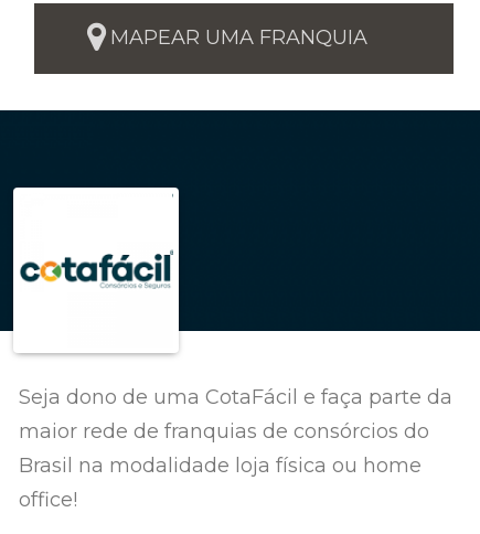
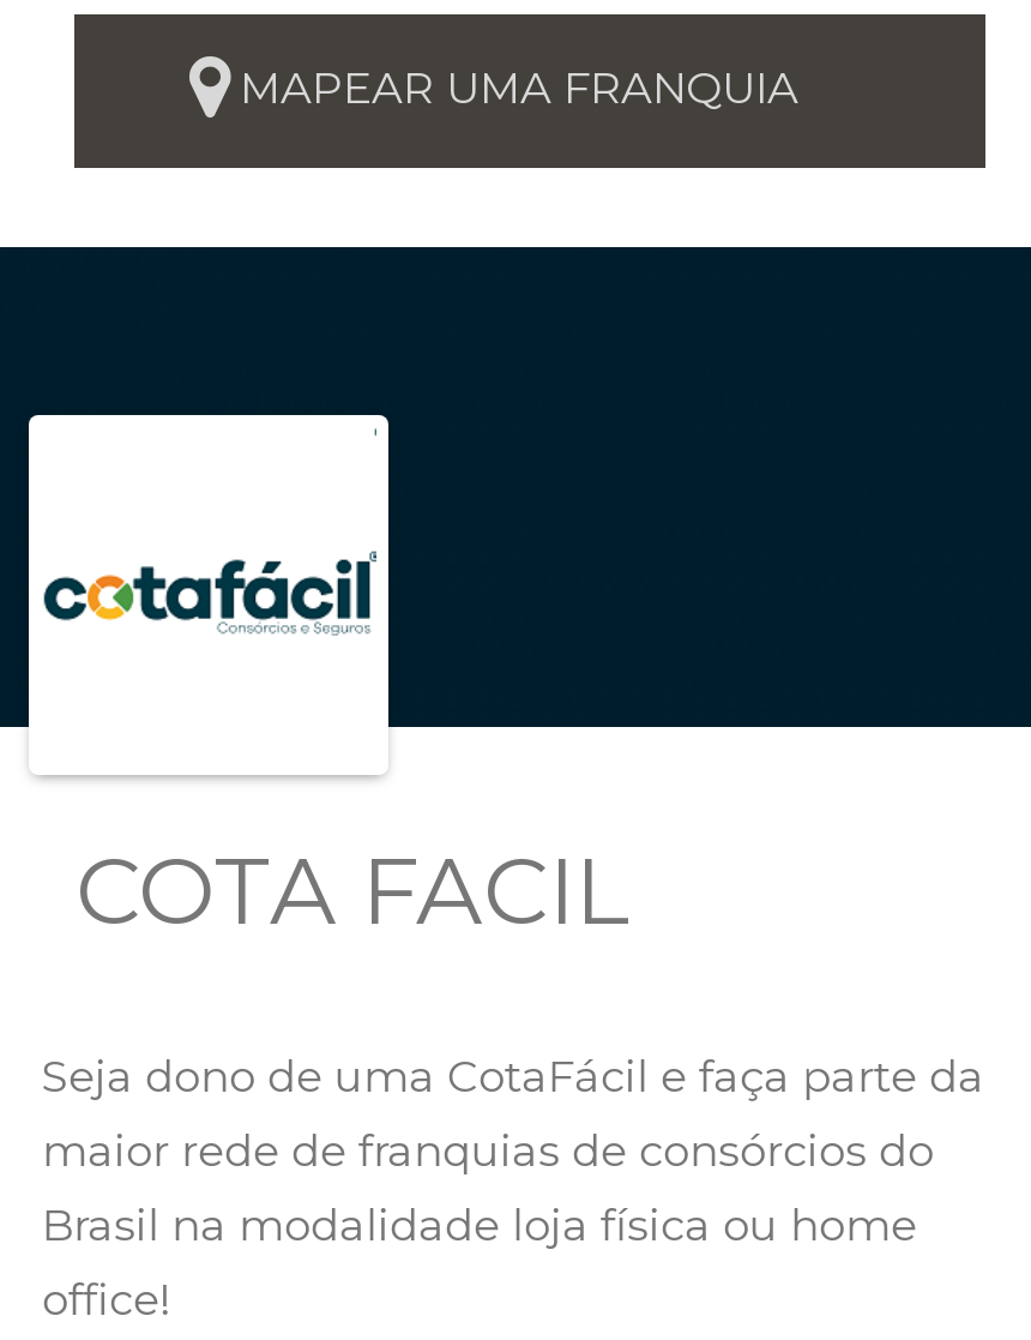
+ COTA FACIL
